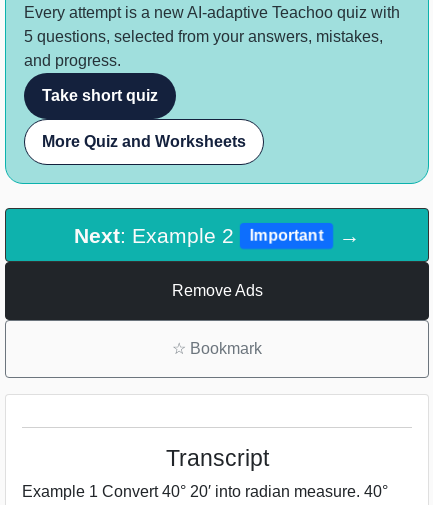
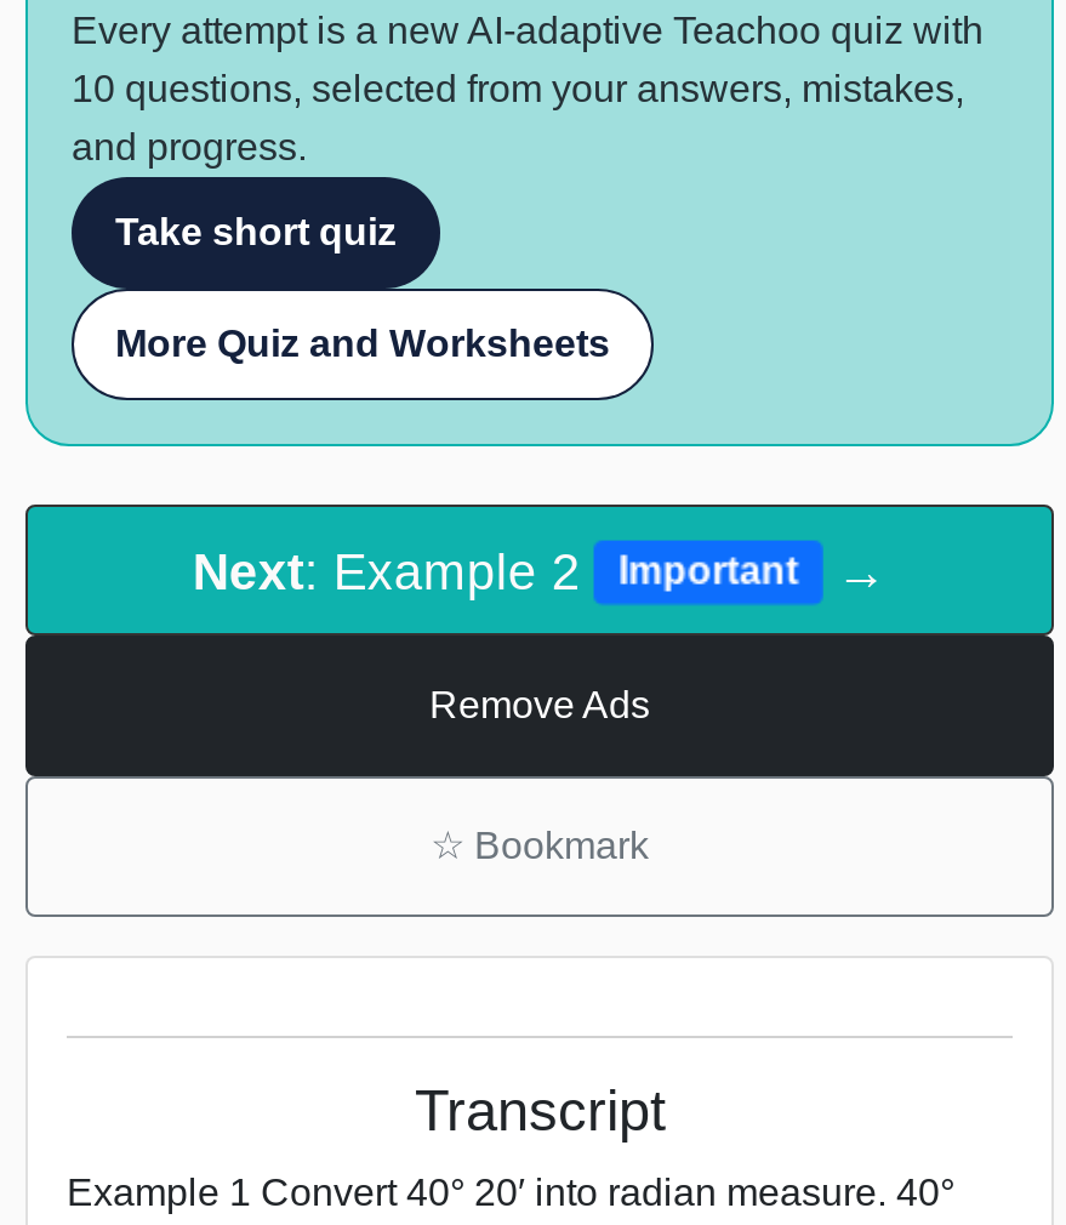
- 5 questions, selected from your answers, mistakes,
+ 10 questions, selected from your answers, mistakes,
